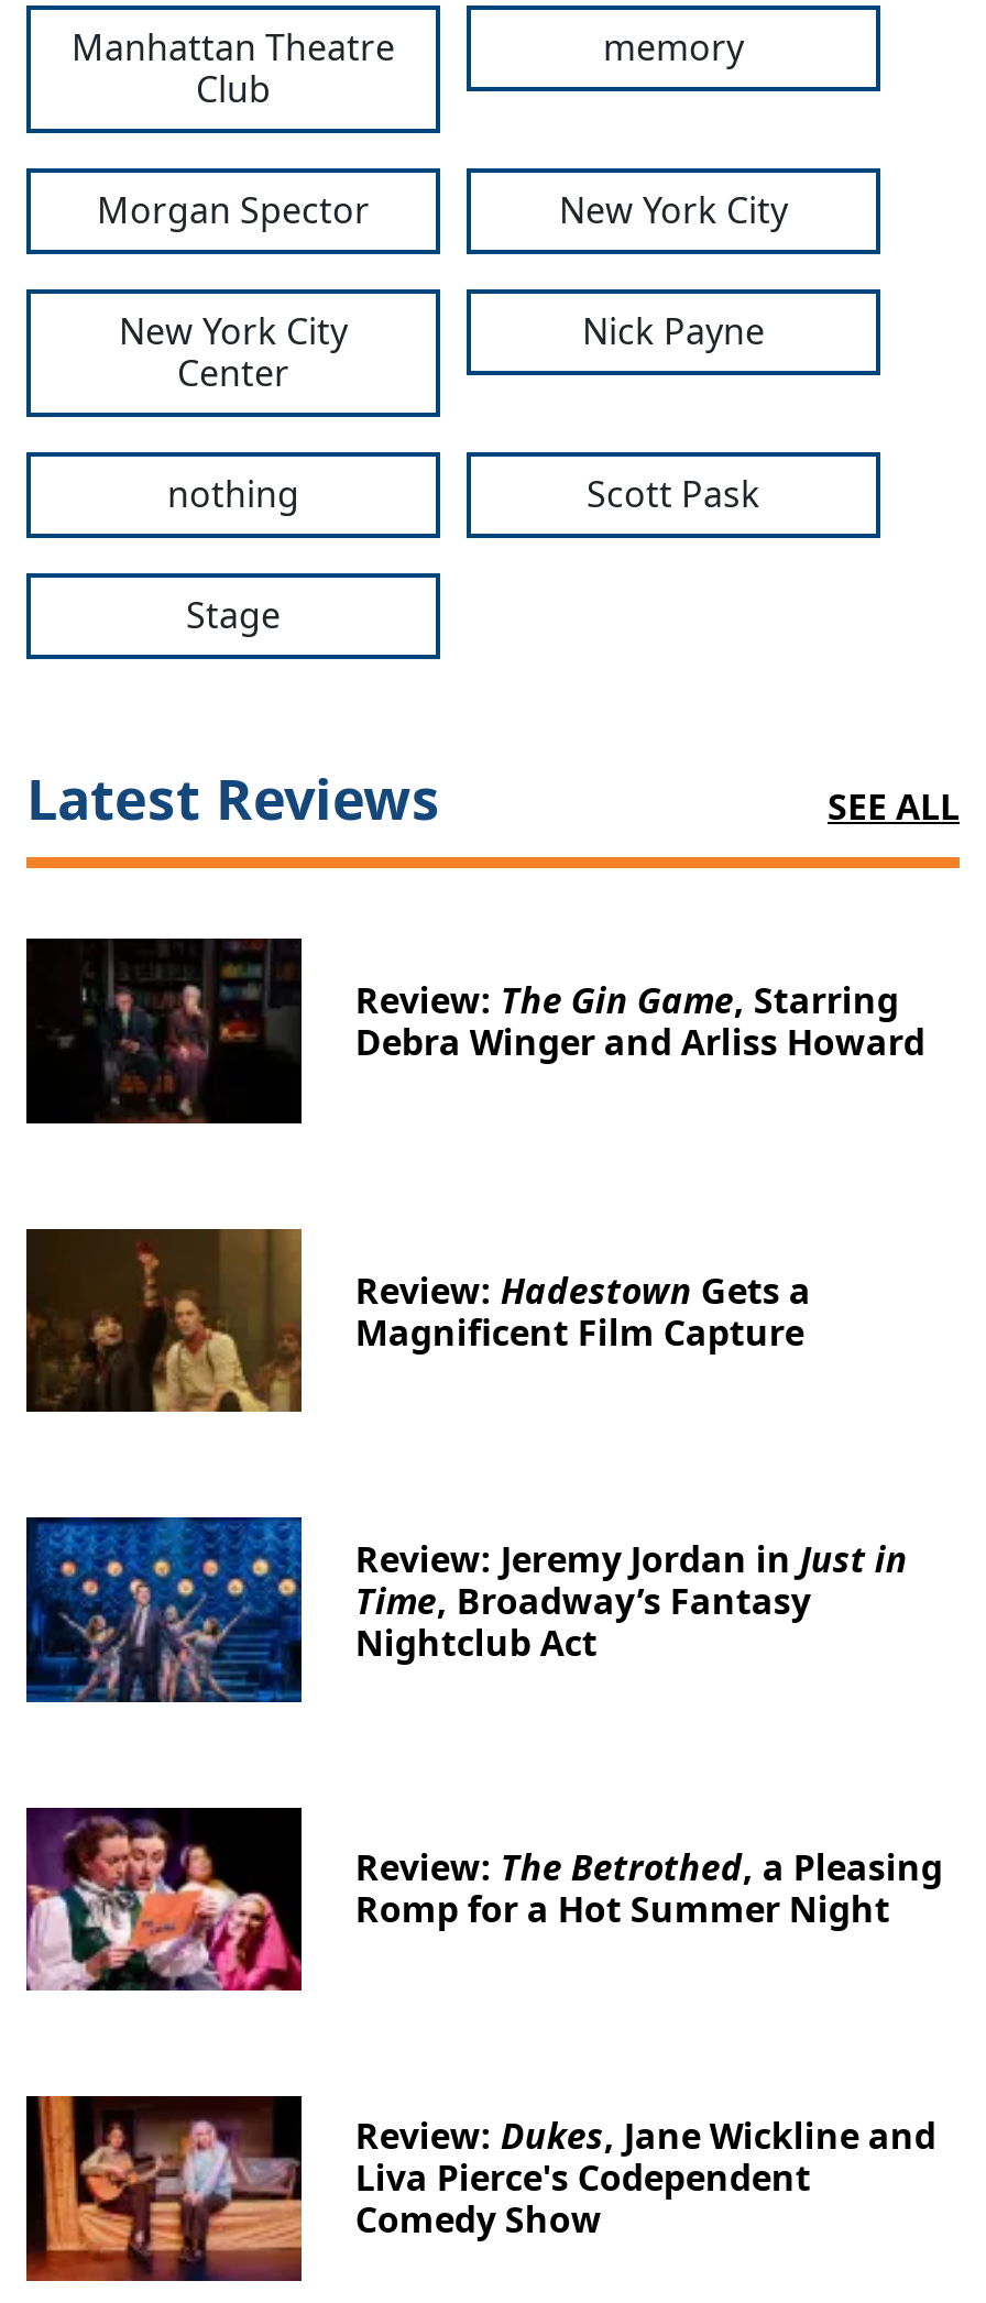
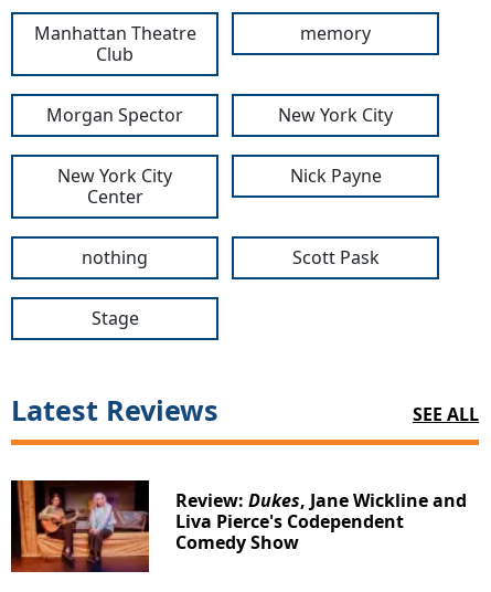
- [image]
- Review: The Gin Game, Starring
- Debra Winger and Arliss Howard

- [image]
- Review: Hadestown Gets a
- Magnificent Film Capture

- [image]
- Review: Jeremy Jordan in Just in
- Time, Broadway’s Fantasy
- Nightclub Act

- [image]
- Review: The Betrothed, a Pleasing
- Romp for a Hot Summer Night
